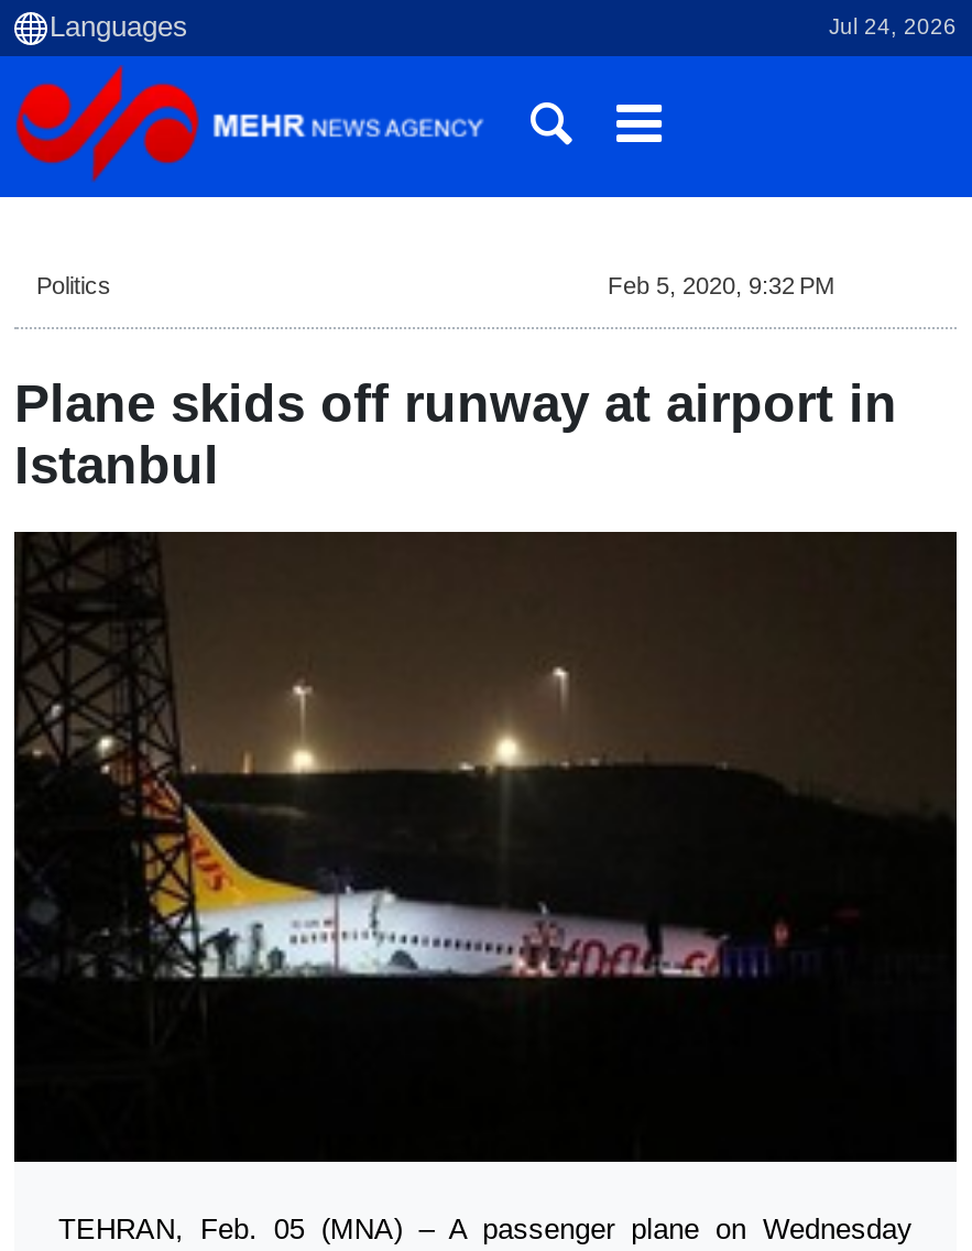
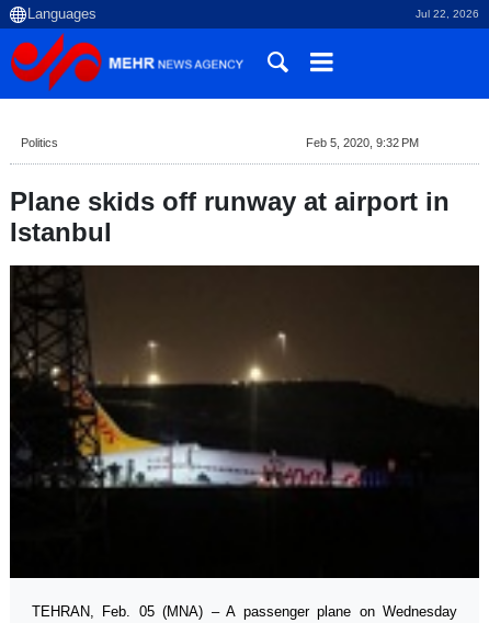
- Jul 24, 2026
+ Jul 22, 2026
